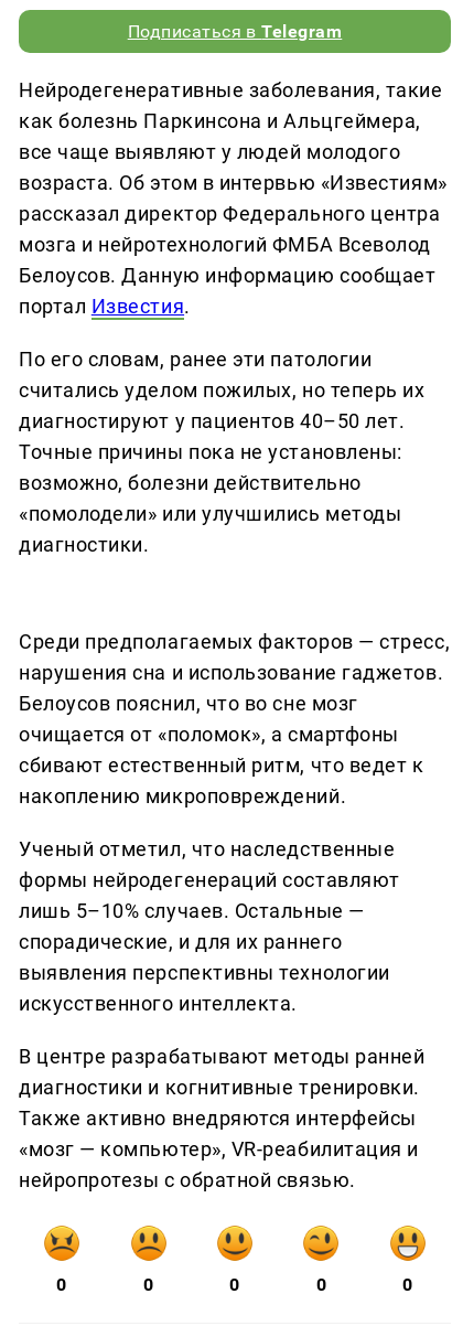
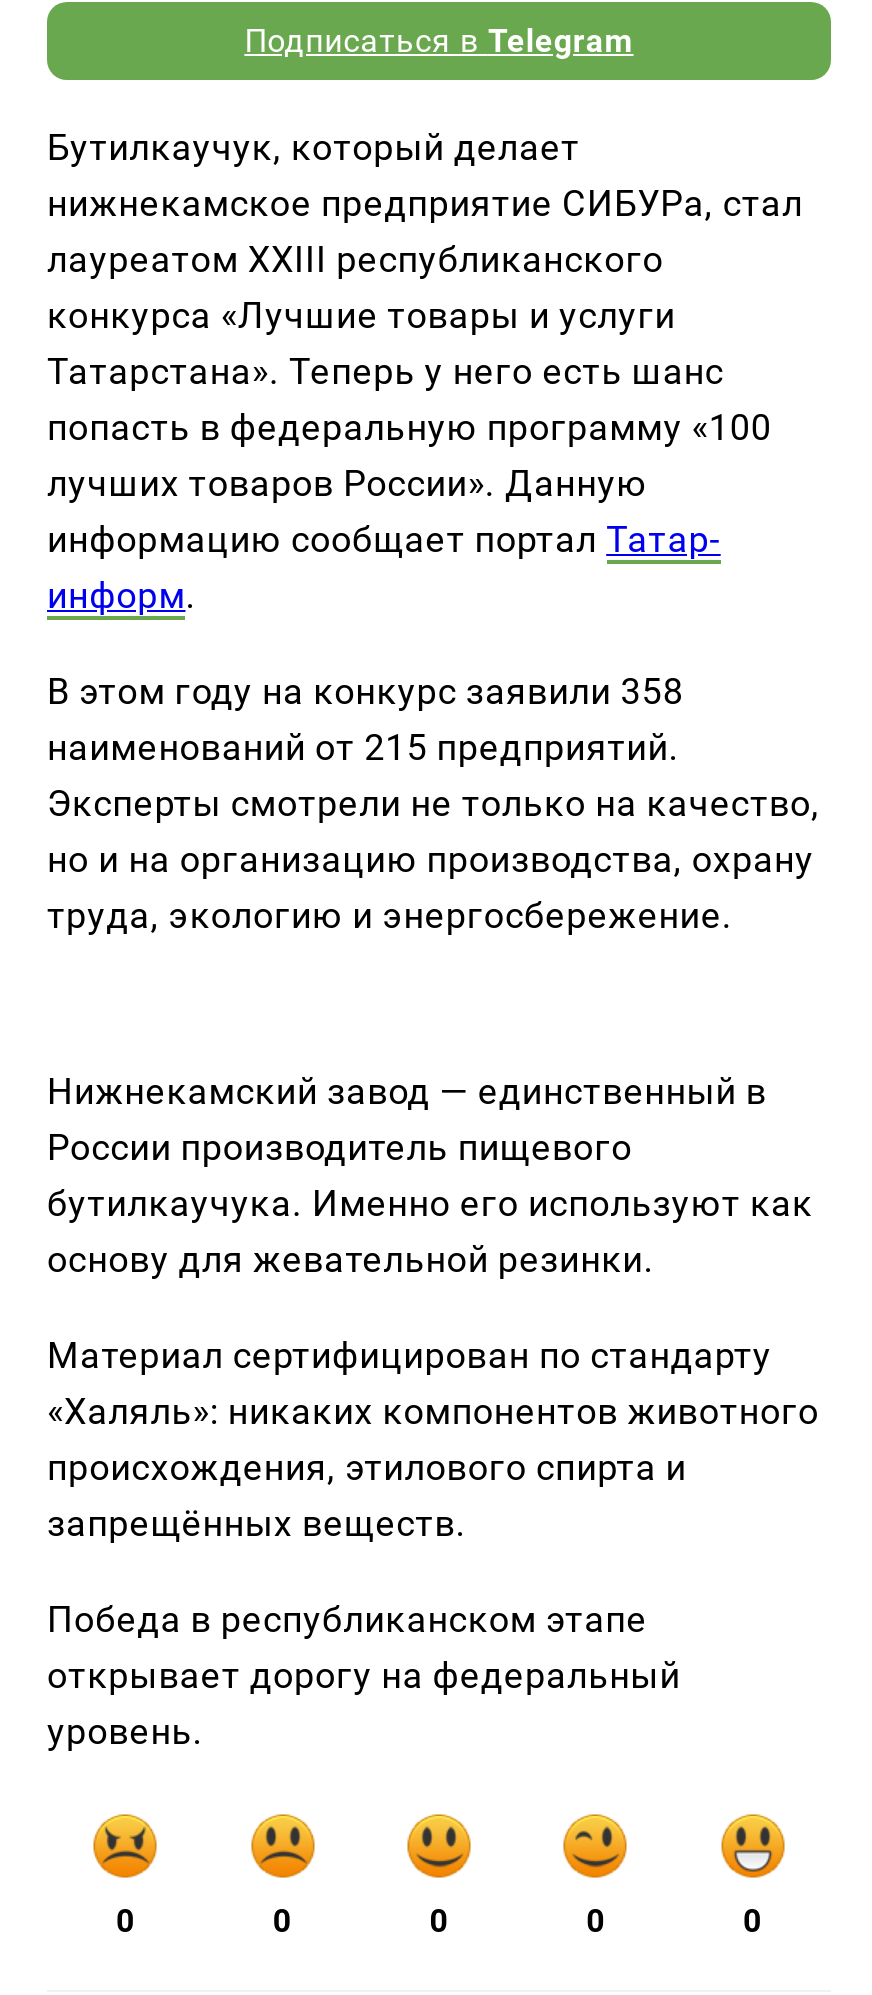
- Нейродегенеративные заболевания, такие
- как болезнь Паркинсона и Альцгеймера,
- все чаще выявляют у людей молодого
- возраста. Об этом в интервью «Известиям»
- рассказал директор Федерального центра
- мозга и нейротехнологий ФМБА Всеволод
- Белоусов. Данную информацию сообщает
- портал Известия.
+ Бутилкаучук, который делает
+ нижнекамское предприятие СИБУРа, стал
+ лауреатом XXIII республиканского
+ конкурса «Лучшие товары и услуги
+ Татарстана». Теперь у него есть шанс
+ попасть в федеральную программу «100
+ лучших товаров России». Данную
+ информацию сообщает портал Татар-
+ информ.

- По его словам, ранее эти патологии
- считались уделом пожилых, но теперь их
- диагностируют у пациентов 40–50 лет.
- Точные причины пока не установлены:
- возможно, болезни действительно
- «помолодели» или улучшились методы
- диагностики.
+ В этом году на конкурс заявили 358
+ наименований от 215 предприятий.
+ Эксперты смотрели не только на качество,
+ но и на организацию производства, охрану
+ труда, экологию и энергосбережение.

- Среди предполагаемых факторов — стресс,
- нарушения сна и использование гаджетов.
- Белоусов пояснил, что во сне мозг
- очищается от «поломок», а смартфоны
- сбивают естественный ритм, что ведет к
- накоплению микроповреждений.
+ Нижнекамский завод — единственный в
+ России производитель пищевого
+ бутилкаучука. Именно его используют как
+ основу для жевательной резинки.

- Ученый отметил, что наследственные
- формы нейродегенераций составляют
- лишь 5–10% случаев. Остальные —
- спорадические, и для их раннего
- выявления перспективны технологии
- искусственного интеллекта.
+ Материал сертифицирован по стандарту
+ «Халяль»: никаких компонентов животного
+ происхождения, этилового спирта и
+ запрещённых веществ.

- В центре разрабатывают методы ранней
- диагностики и когнитивные тренировки.
- Также активно внедряются интерфейсы
- «мозг — компьютер», VR-реабилитация и
- нейропротезы с обратной связью.
+ Победа в республиканском этапе
+ открывает дорогу на федеральный
+ уровень.
